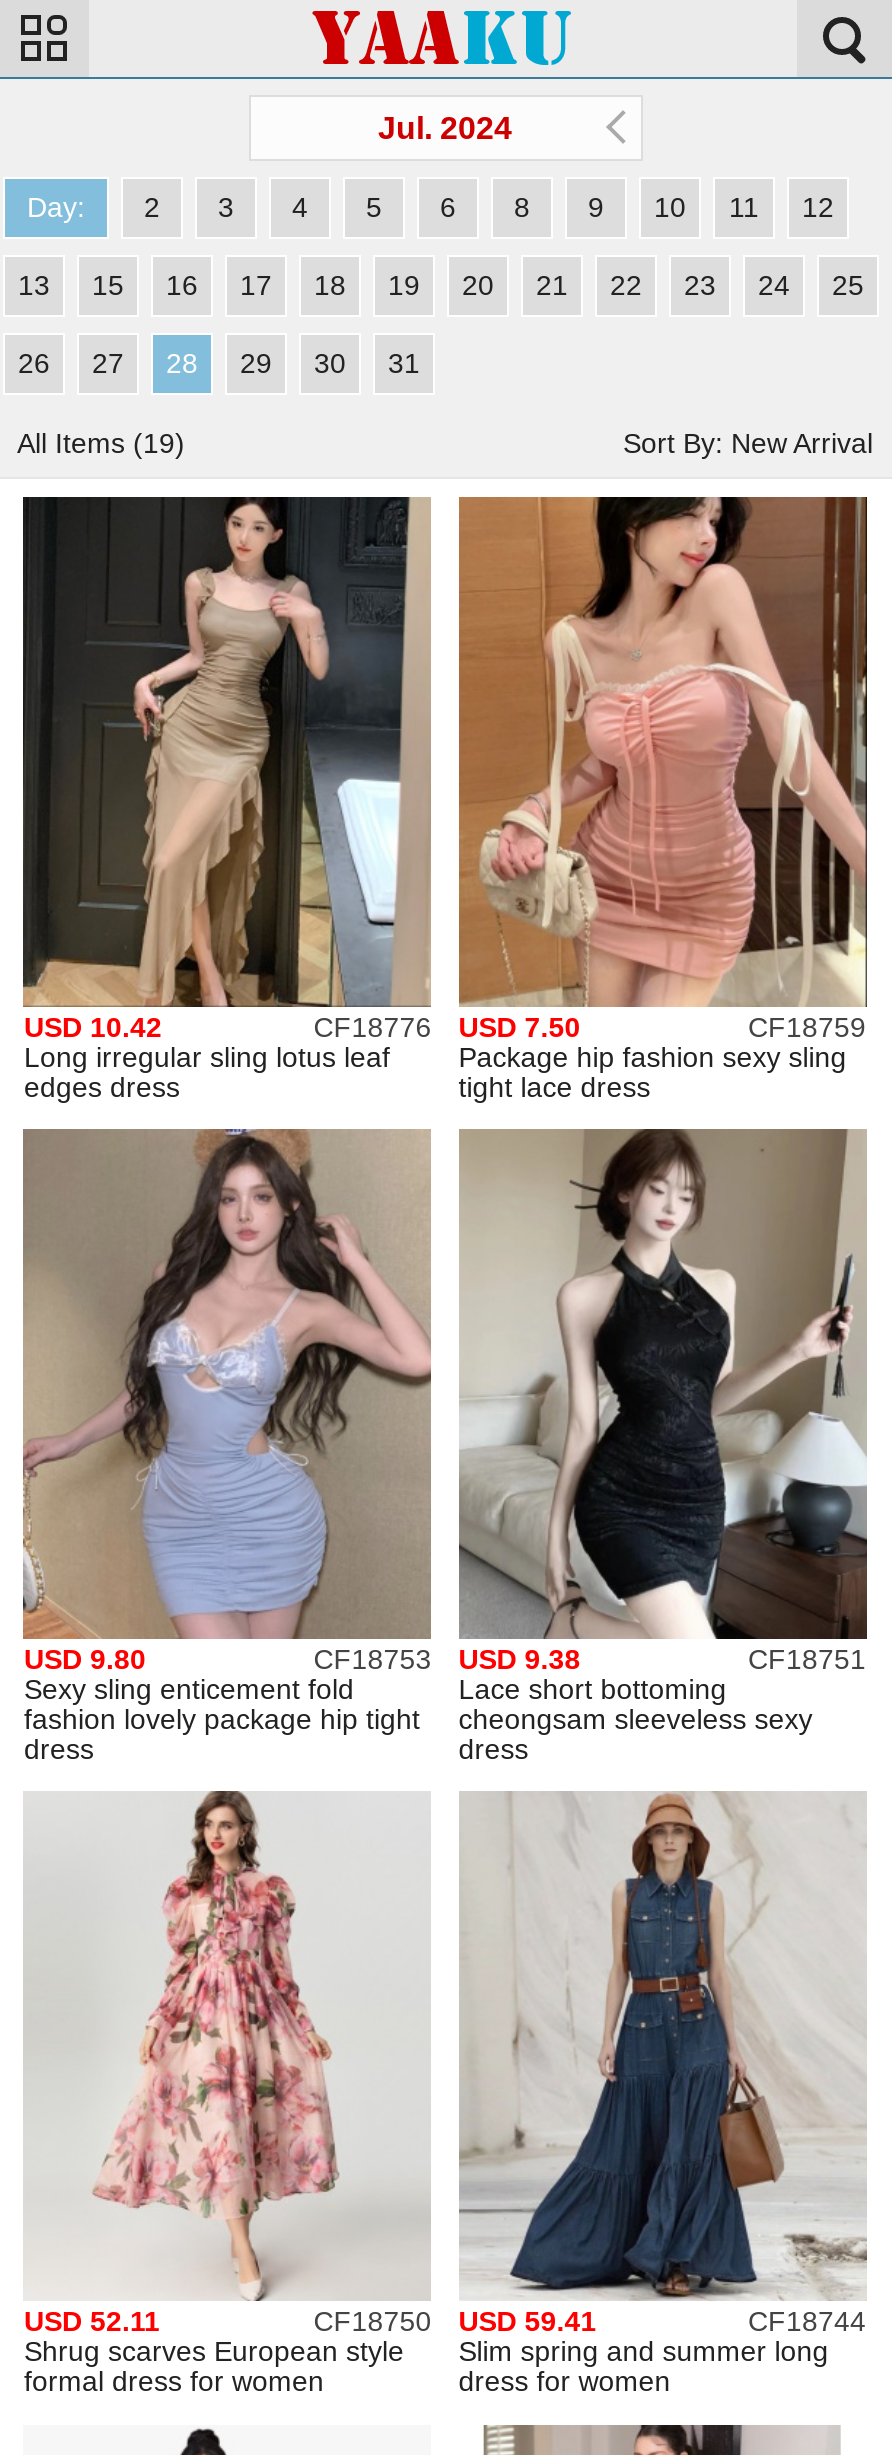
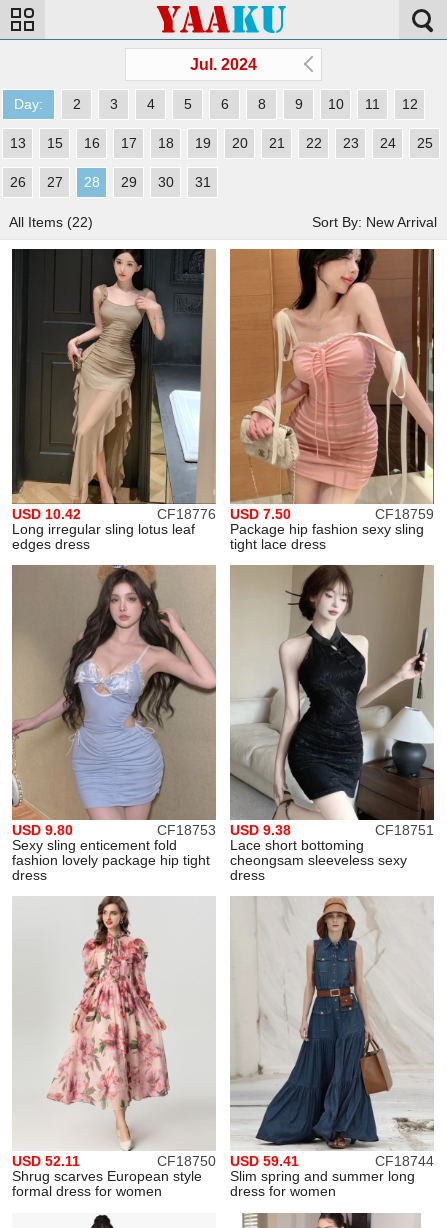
- All Items (19)
+ All Items (22)
